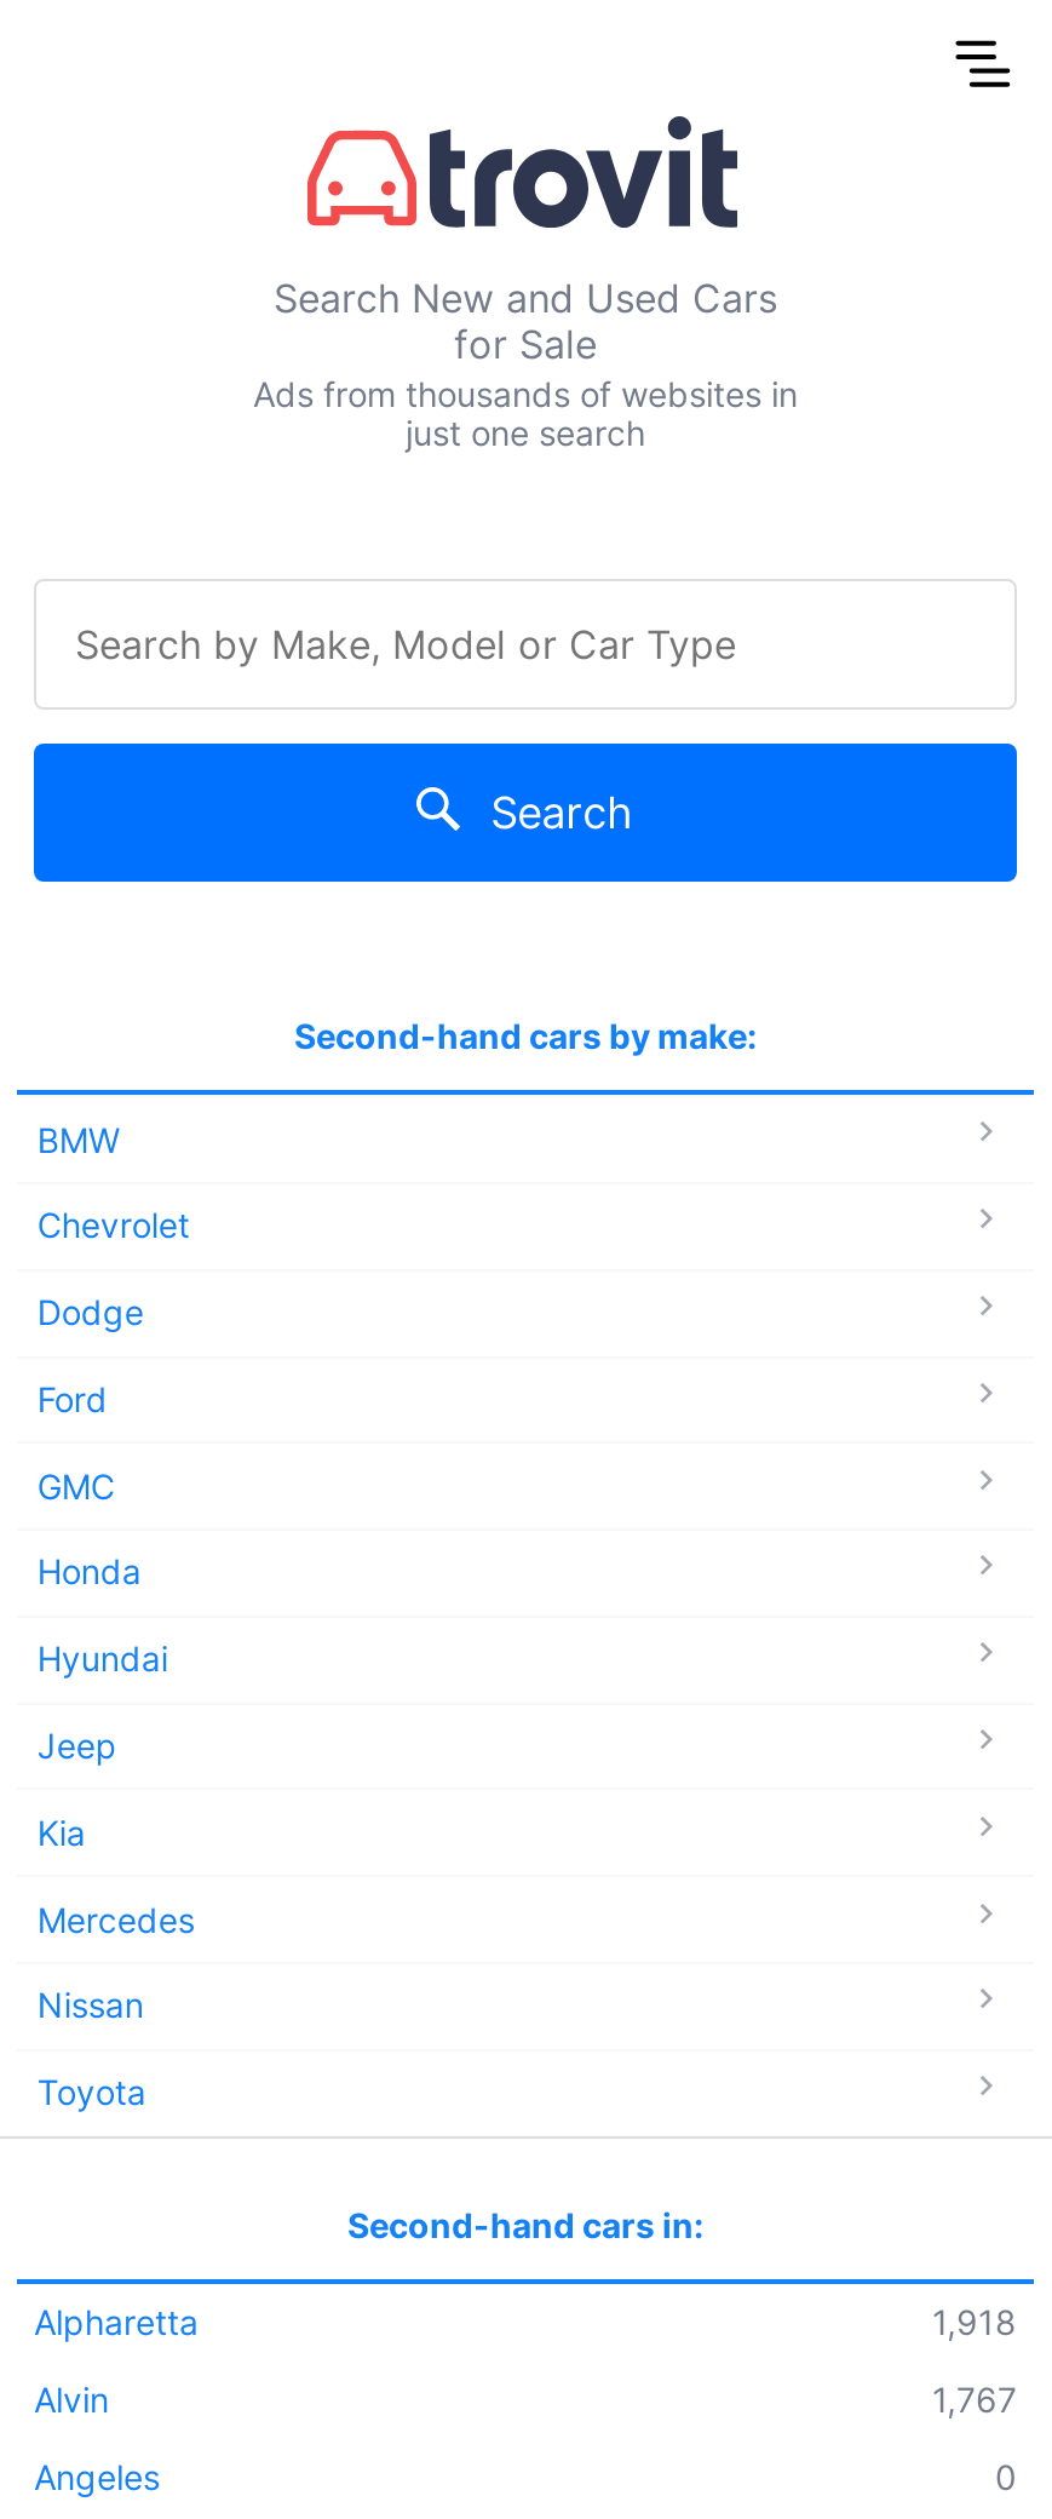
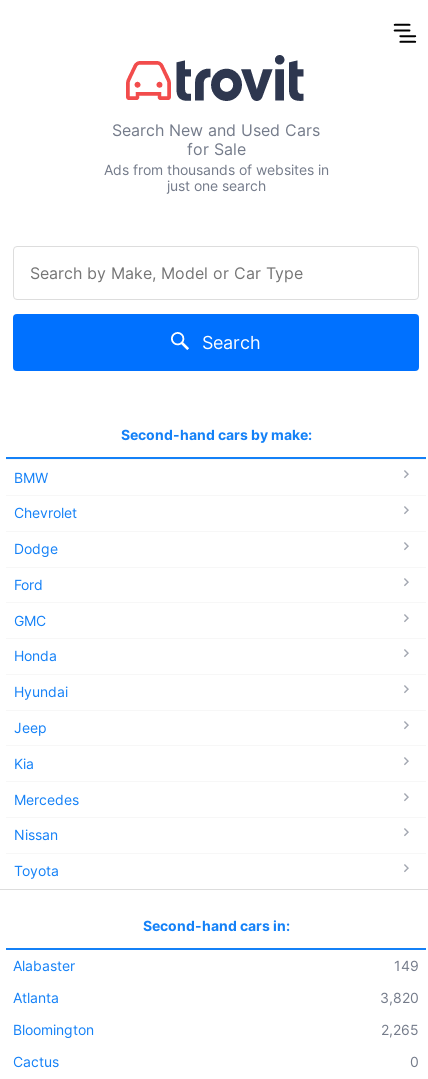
- Alpharetta
- 1,918
- Alvin
- 1,767
- Angeles
+ Alabaster
+ 149
+ Atlanta
+ 3,820
+ Bloomington
+ 2,265
+ Cactus
